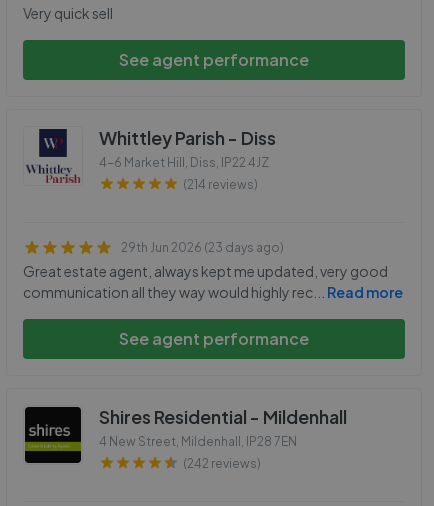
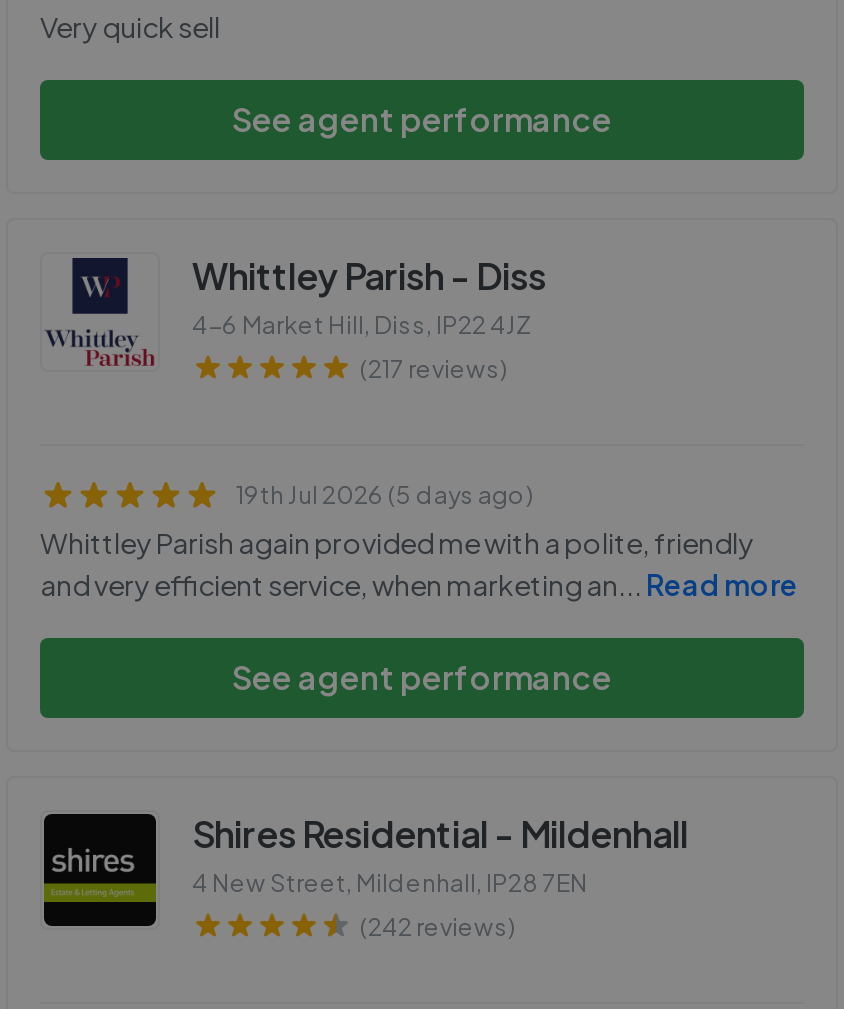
- (214 reviews)
+ (217 reviews)

- 29th Jun 2026 (23 days ago)
- Great estate agent, always kept me updated, very good
- communication all they way would highly rec... Read more
+ 19th Jul 2026 (5 days ago)
+ Whittley Parish again provided me with a polite, friendly
+ and very efficient service, when marketing an... Read more
